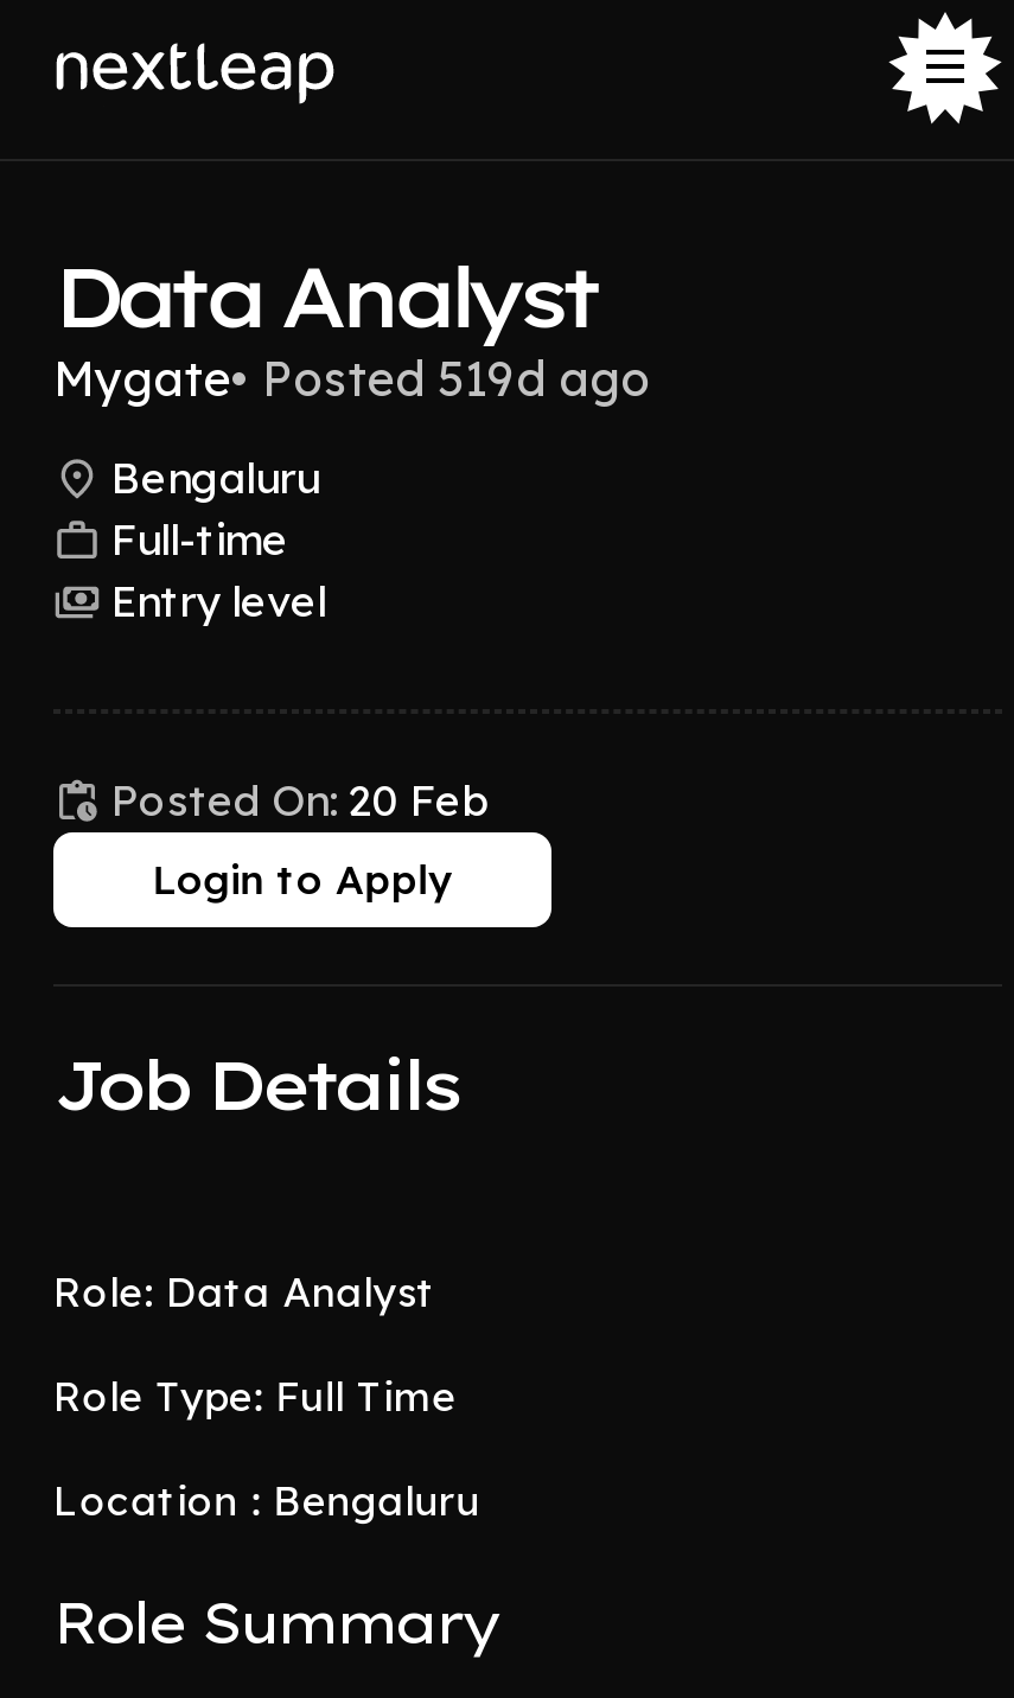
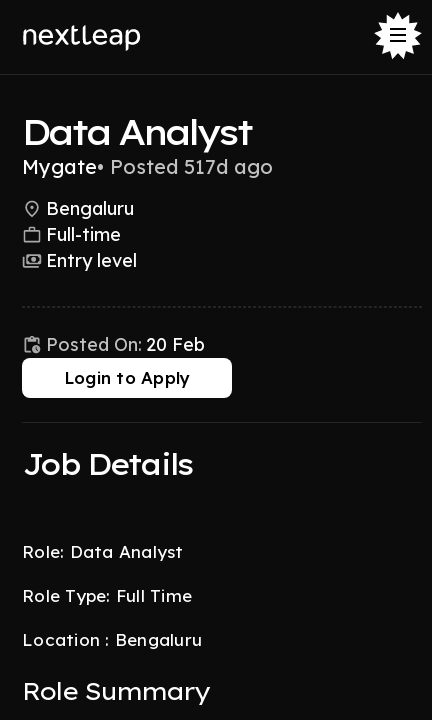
- Mygate• Posted 519d ago
+ Mygate• Posted 517d ago
